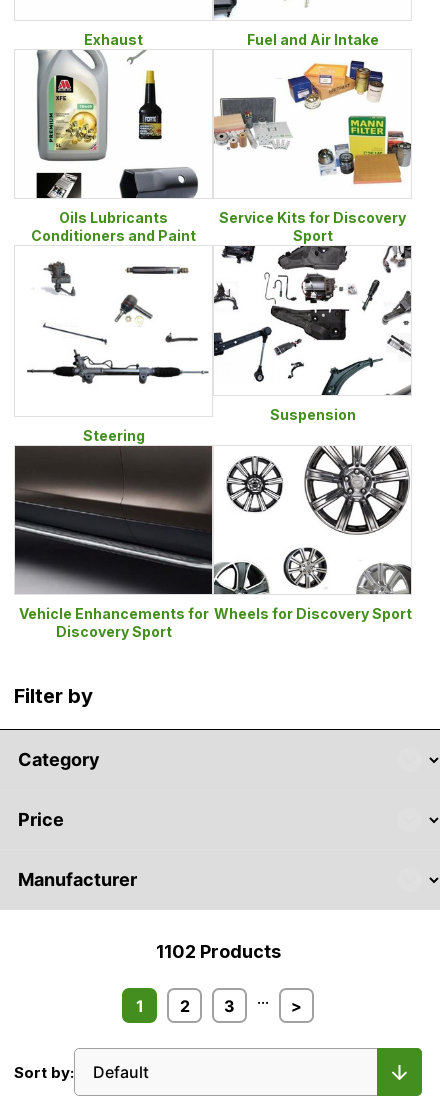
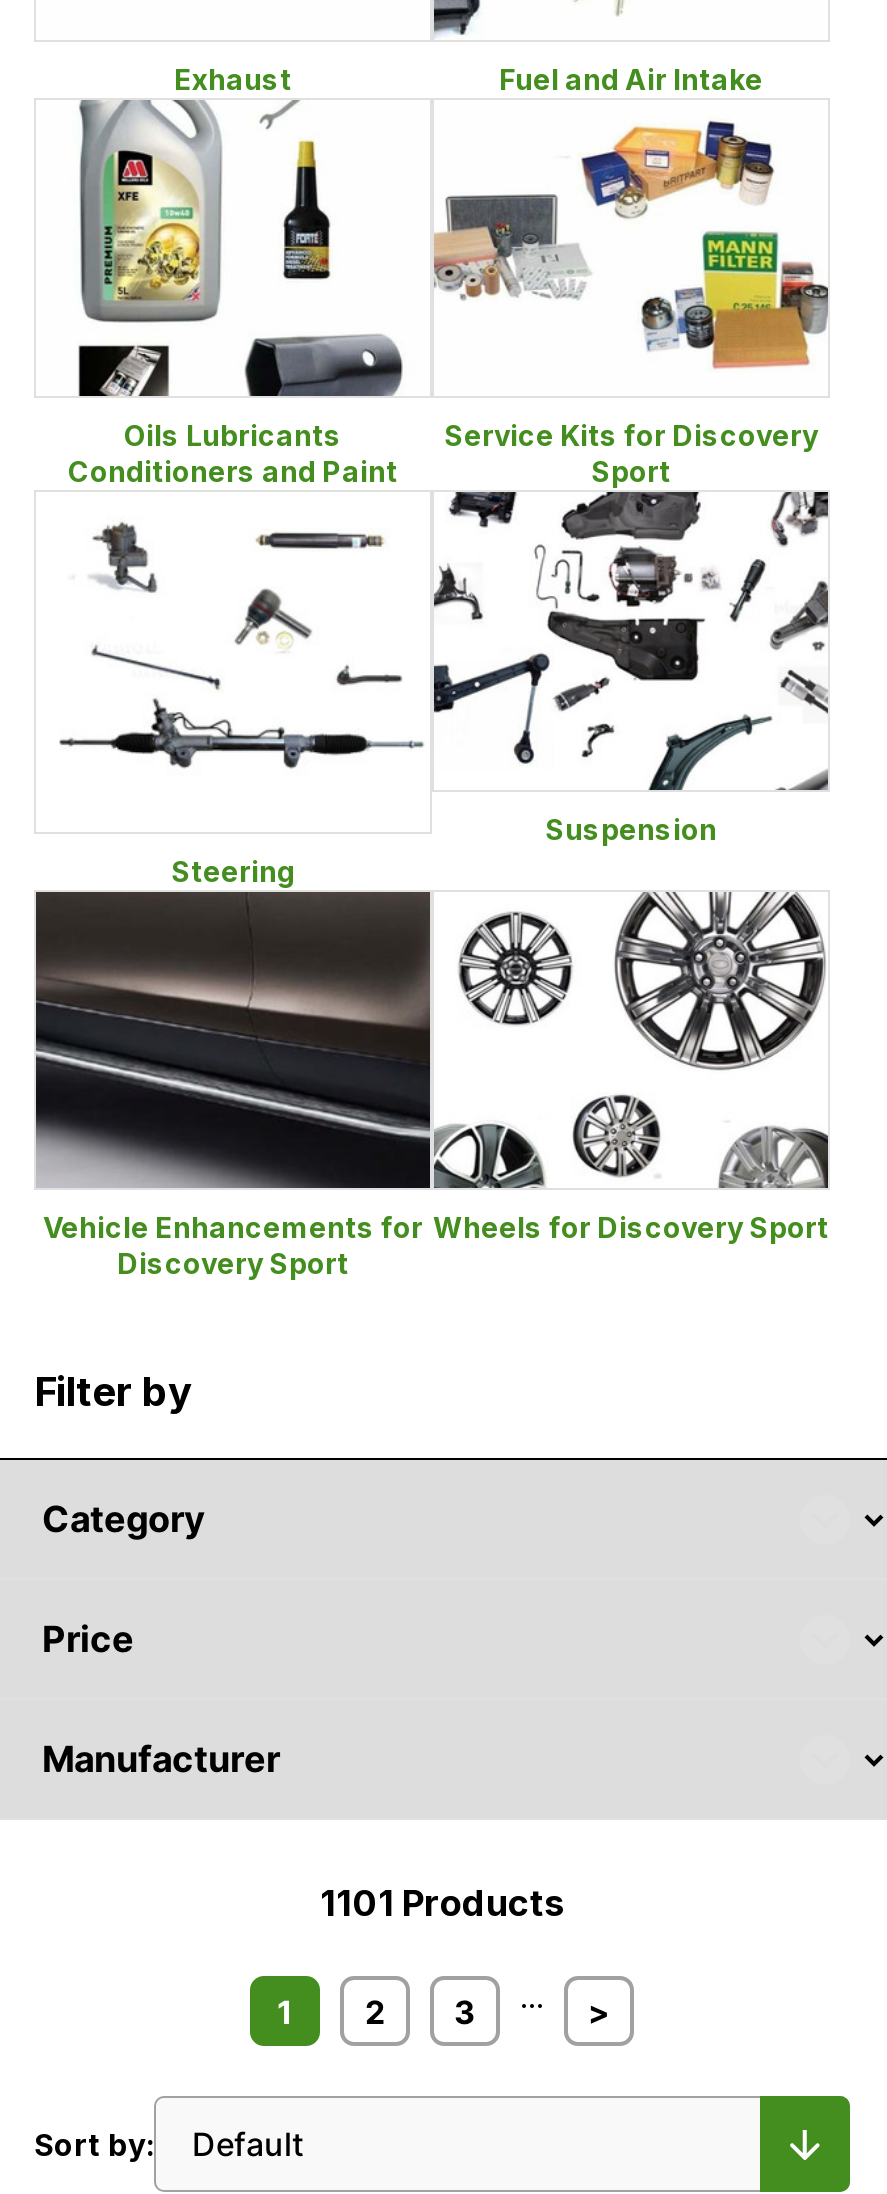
- 1102 Products
+ 1101 Products
